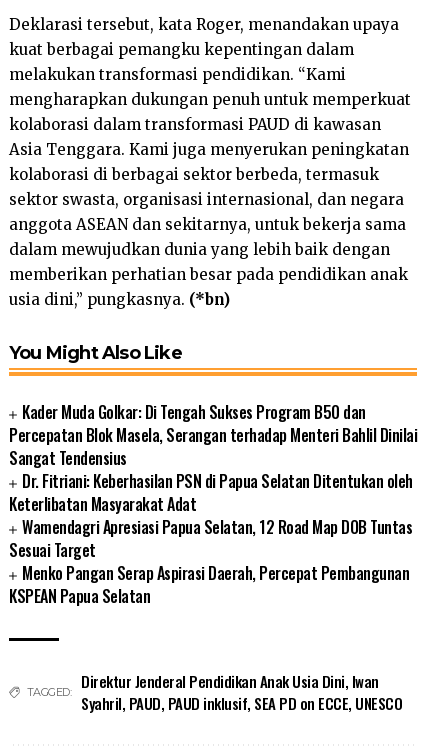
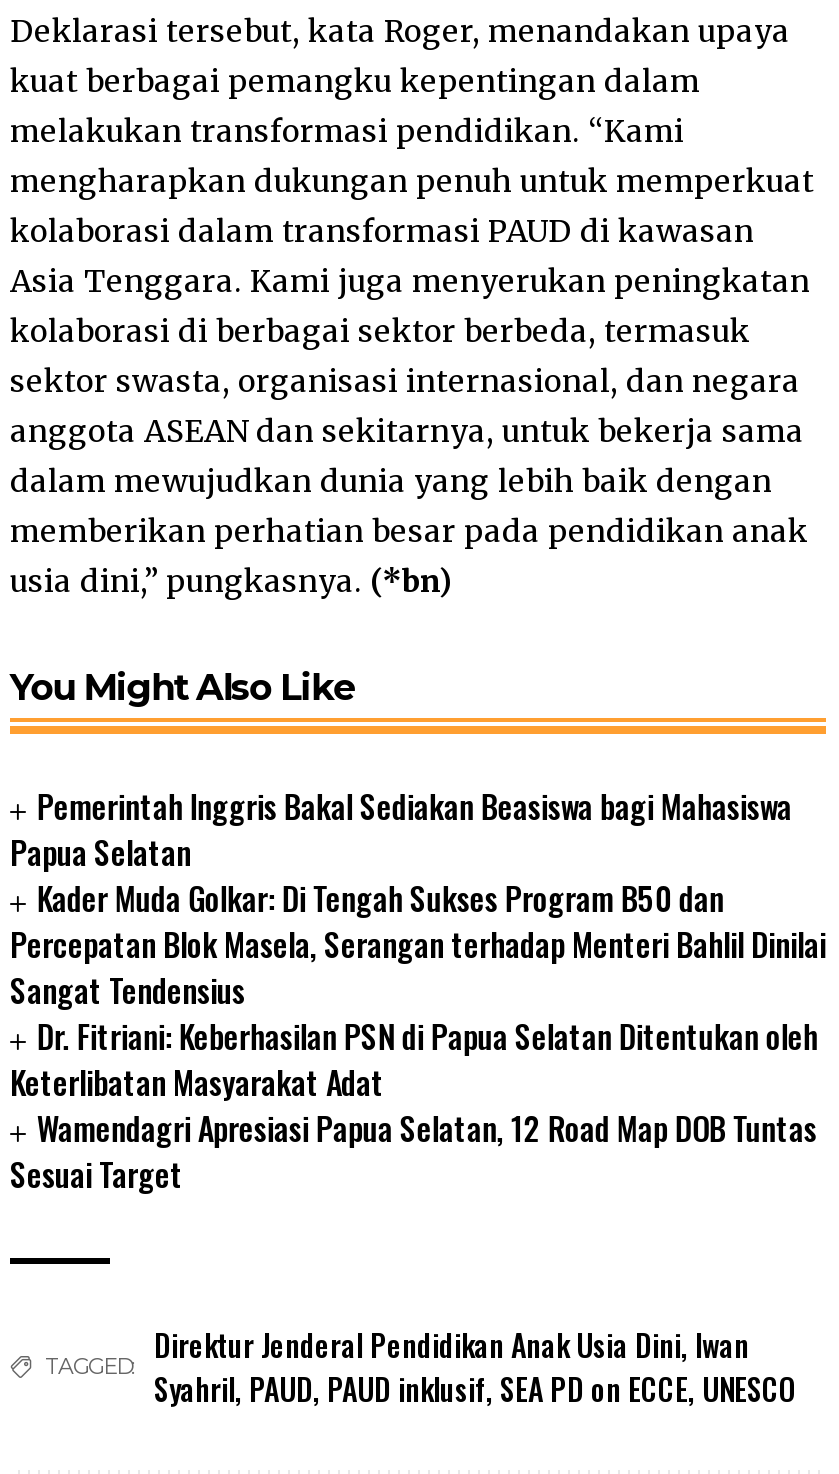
+ Pemerintah Inggris Bakal Sediakan Beasiswa bagi Mahasiswa
+ Papua Selatan

moved down: Kader Muda Golkar: Di Tengah Sukses Program B50 dan | Percepatan Blok Masela, Serangan terhadap Menteri Bahlil Dinilai | Sangat Tendensius | Dr. Fitriani: Keberhasilan PSN di Papua Selatan Ditentukan oleh | Keterlibatan Masyarakat Adat | Wamendagri Apresiasi Papua Selatan, 12 Road Map DOB Tuntas | Sesuai Target

- Menko Pangan Serap Aspirasi Daerah, Percepat Pembangunan
- KSPEAN Papua Selatan
